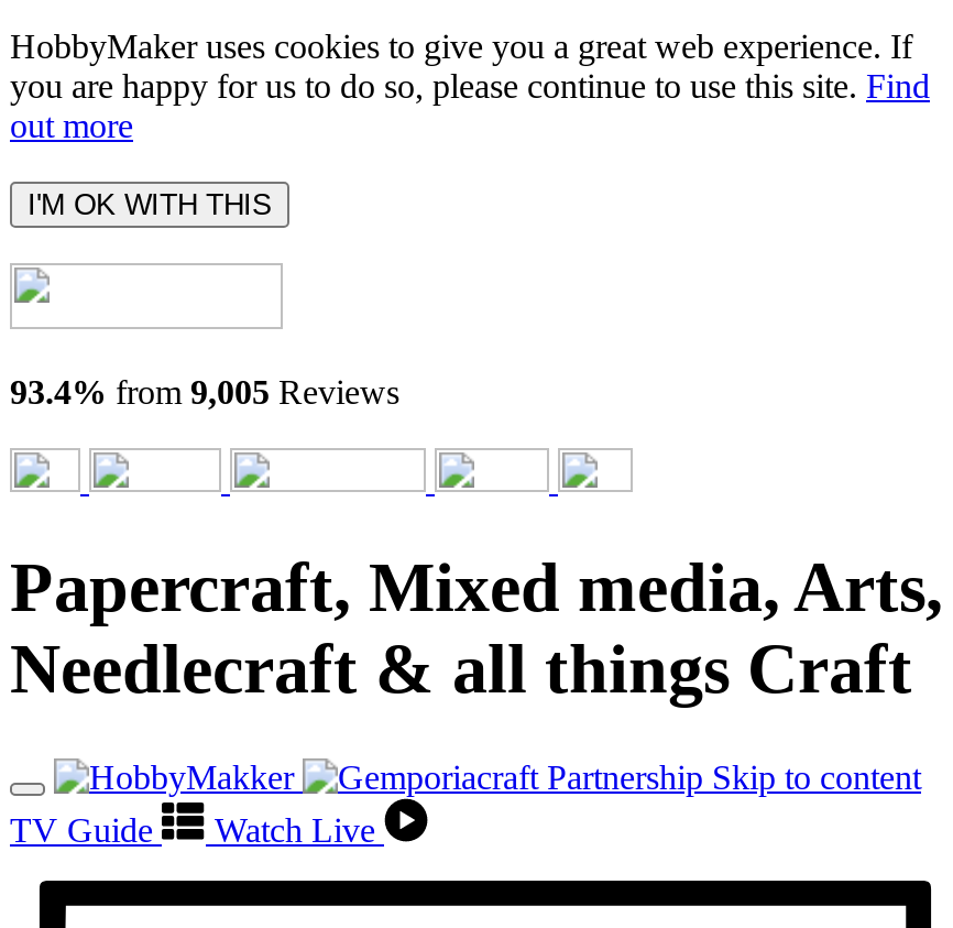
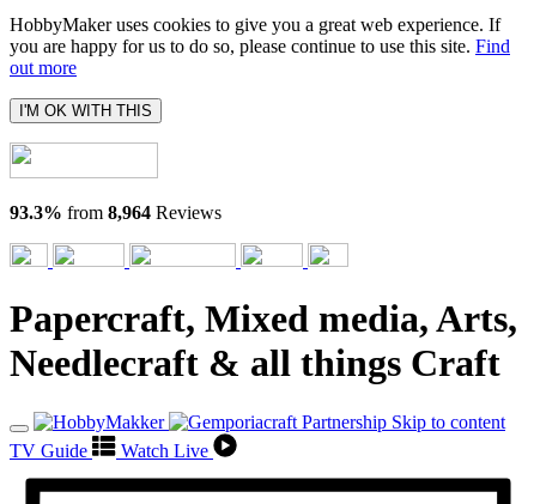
- 93.4% from 9,005 Reviews
+ 93.3% from 8,964 Reviews
